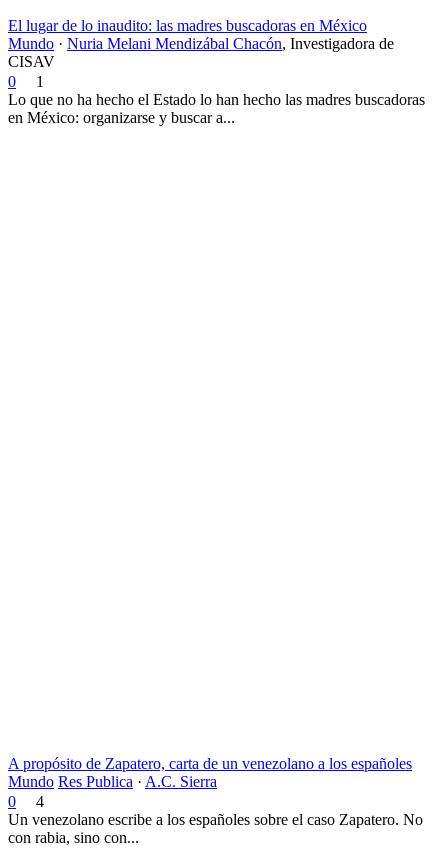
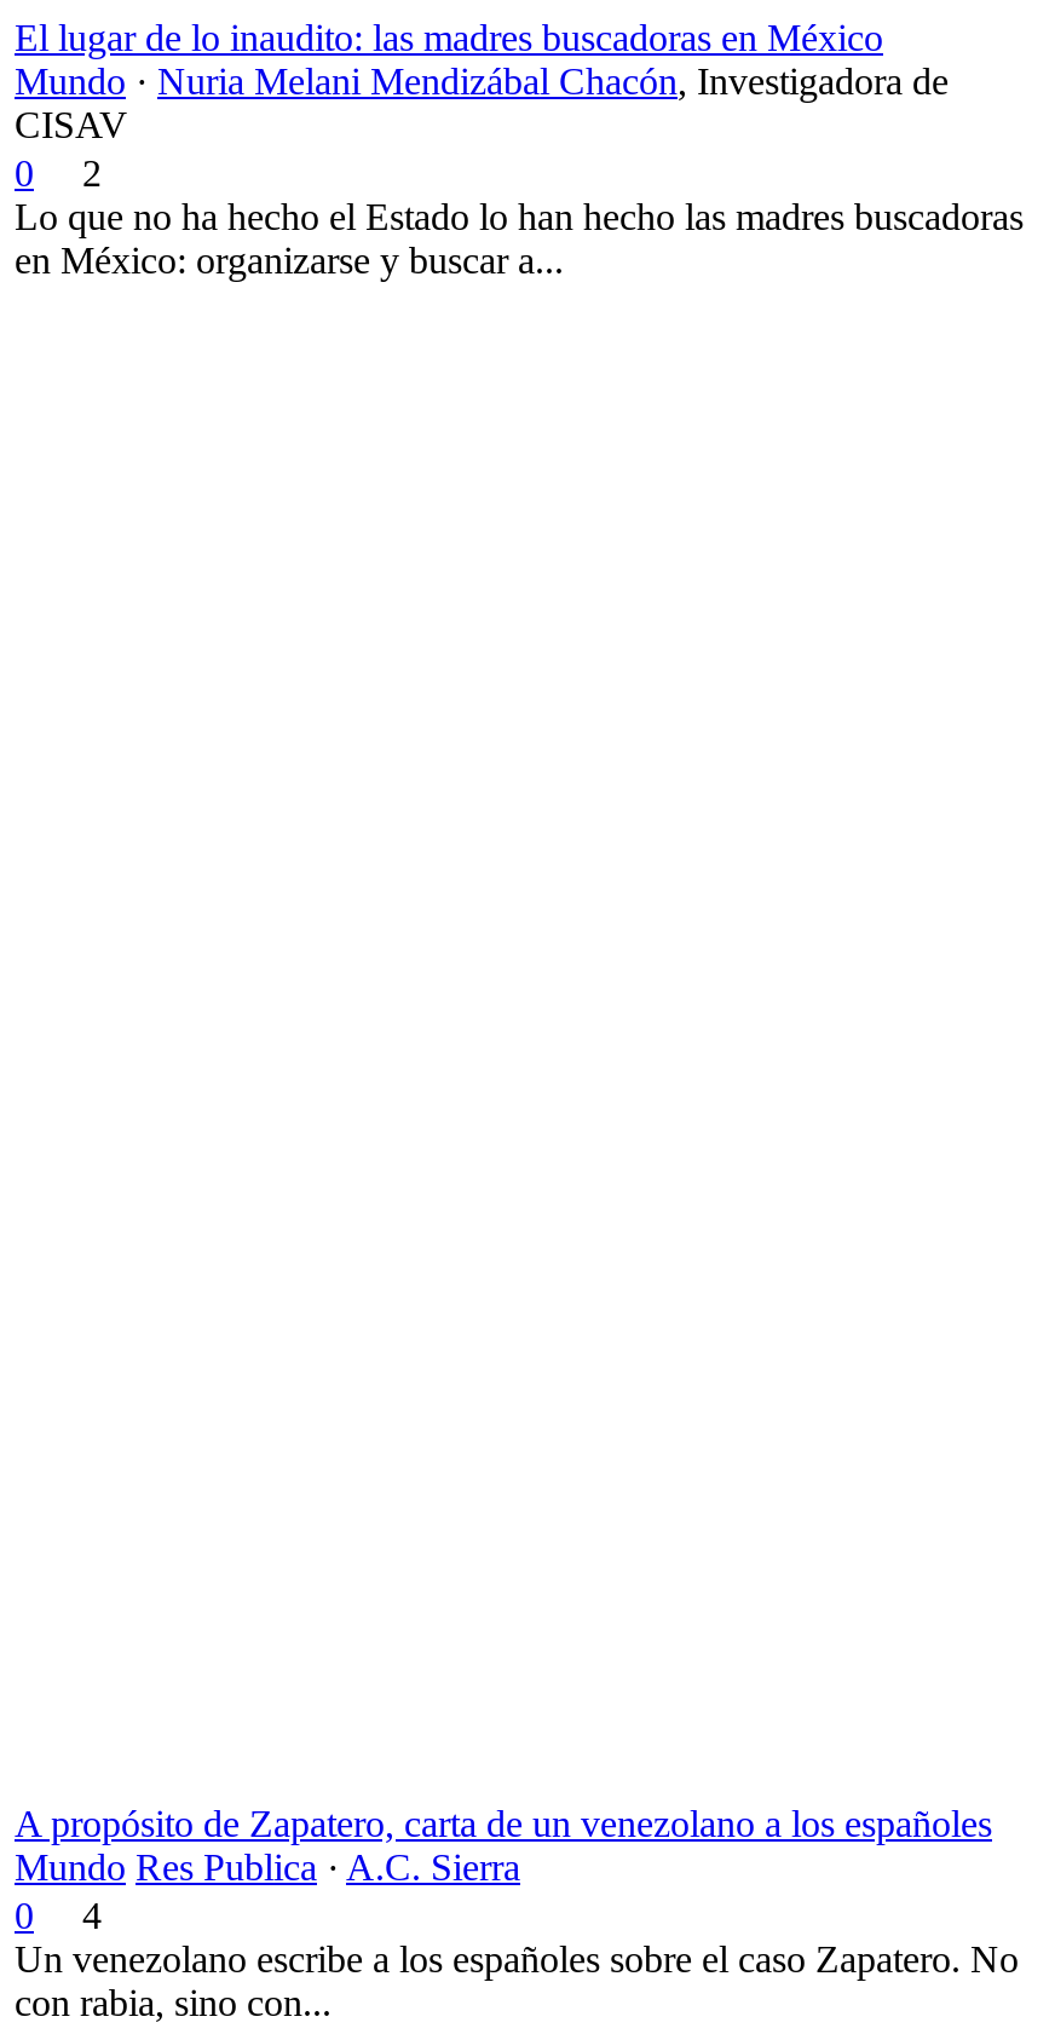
- 0 1
+ 0 2
